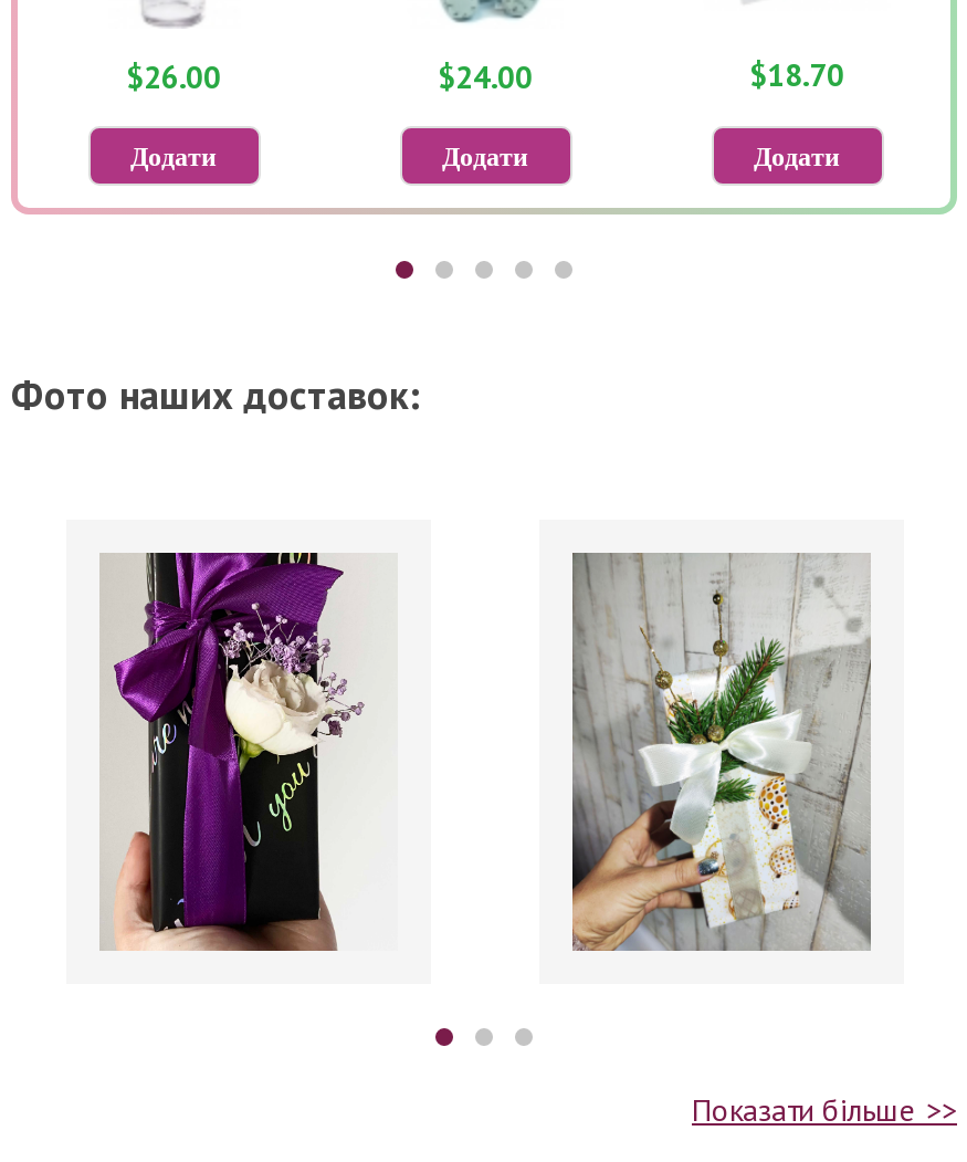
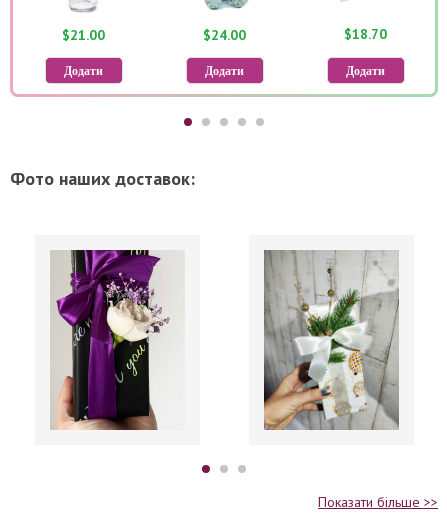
- $26.00
+ $21.00
